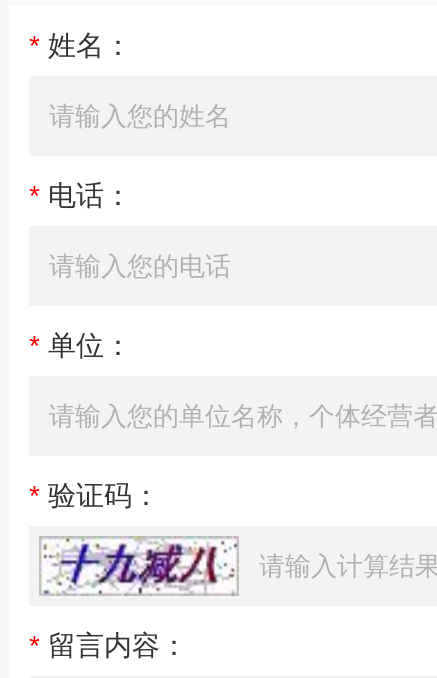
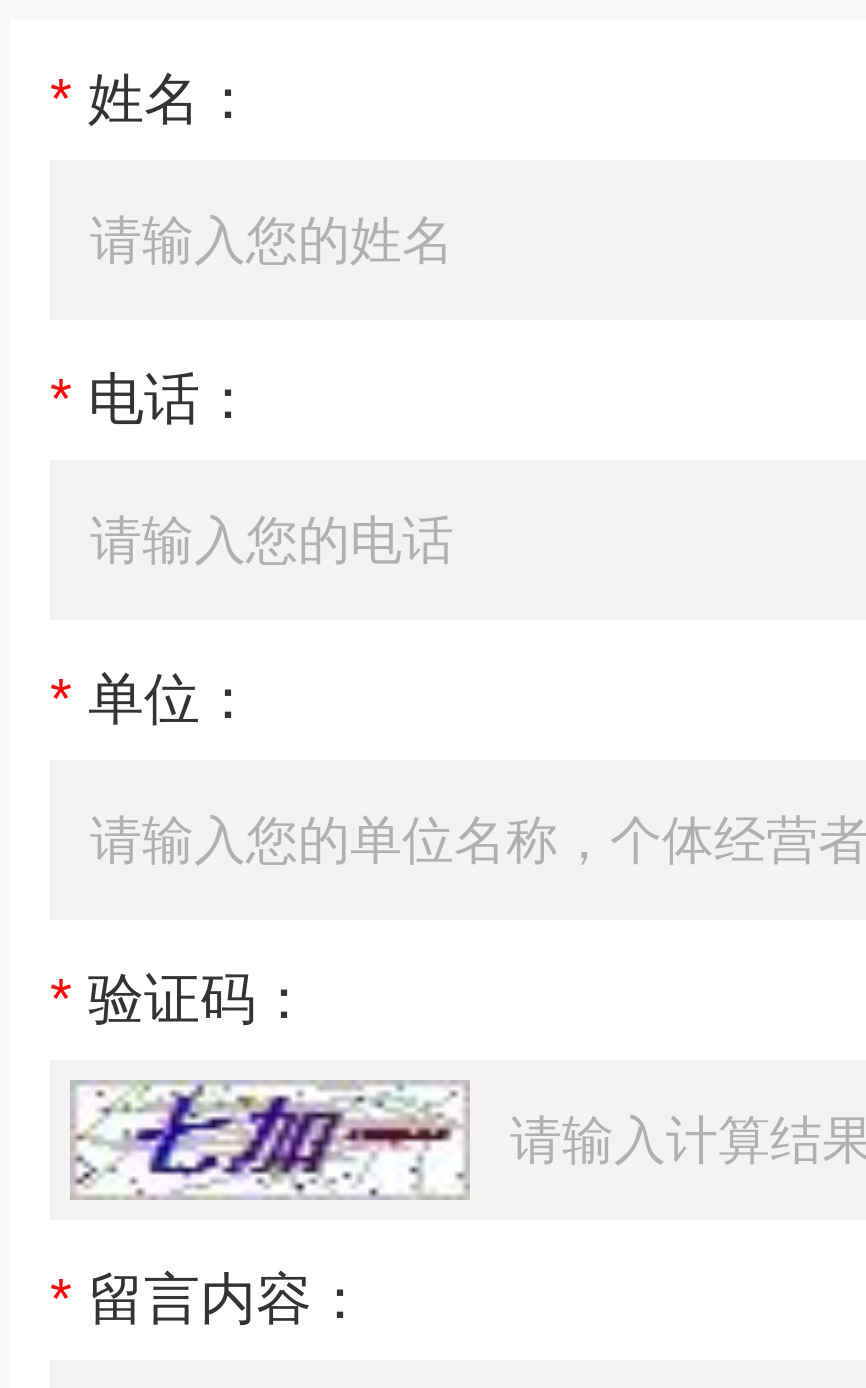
- [image]
+ [image]
